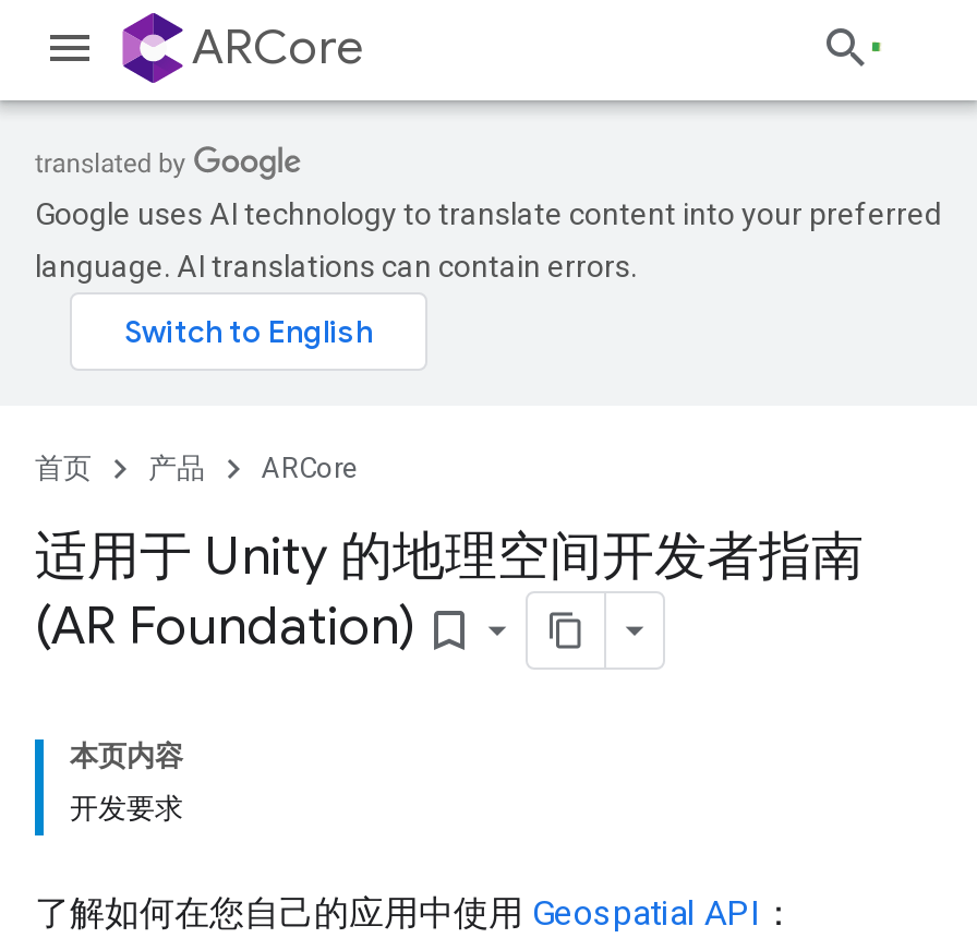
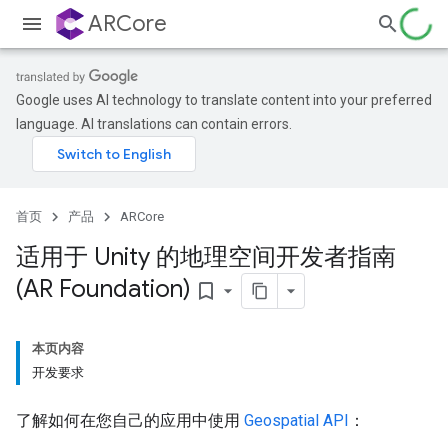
+ [image]
